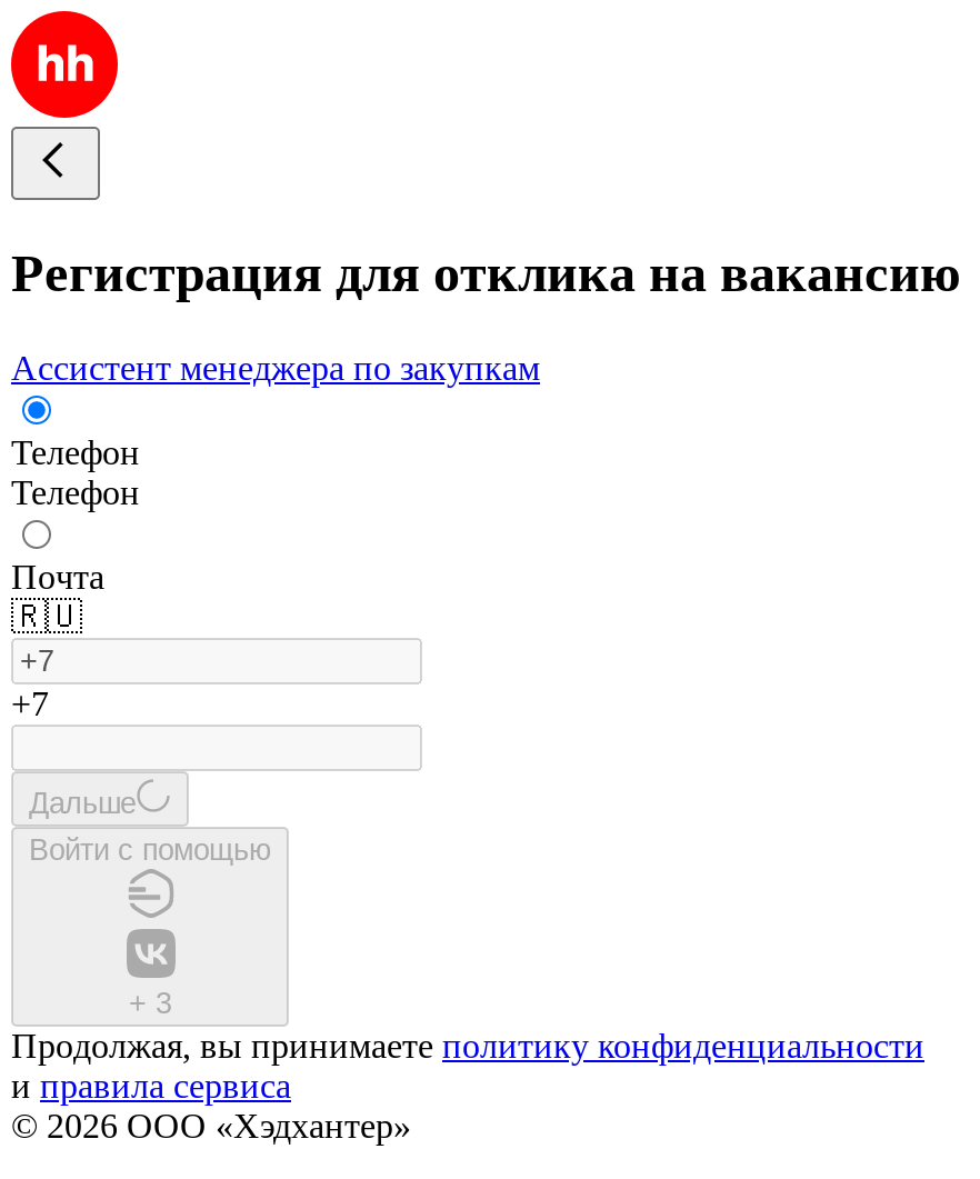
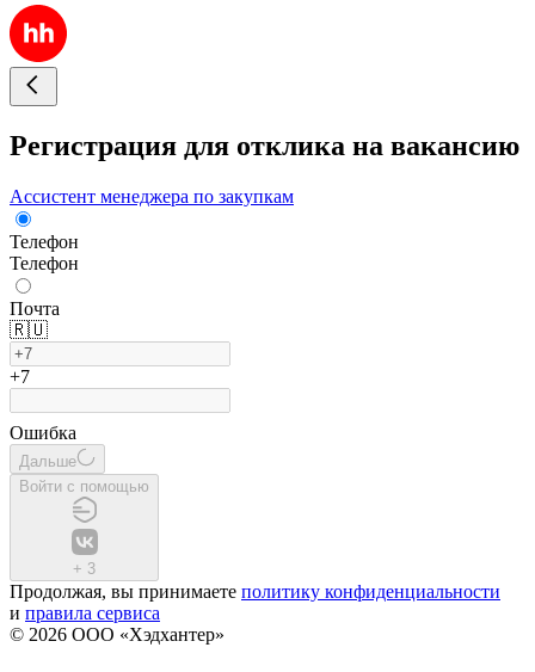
+ Ошибка
